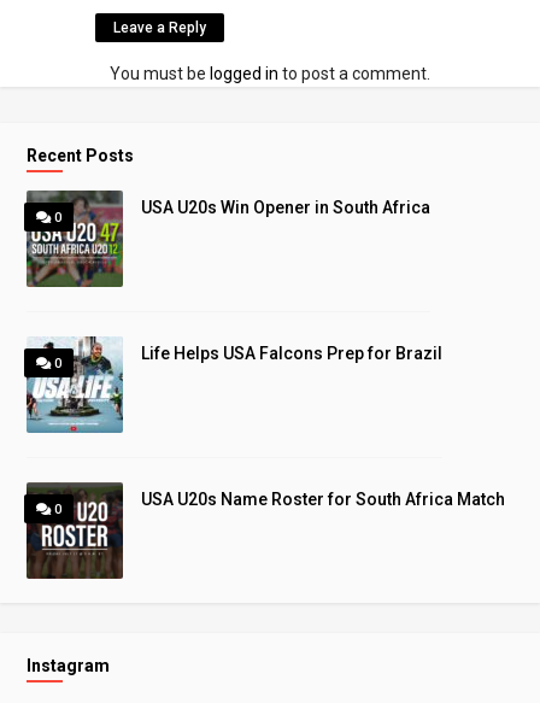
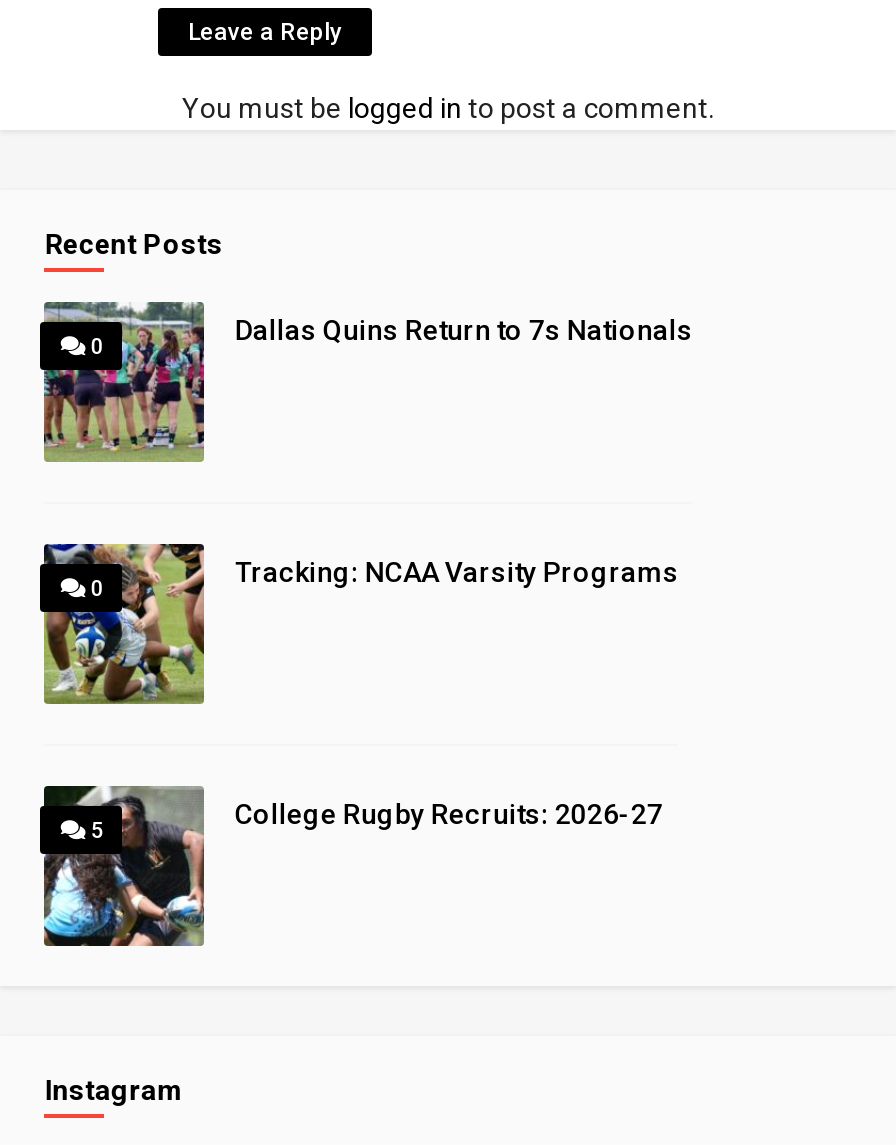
- [image]
- USA U20s Win Opener in South Africa
+ [image]
+ Dallas Quins Return to 7s Nationals

- [image]
- Life Helps USA Falcons Prep for Brazil
+ [image]
+ Tracking: NCAA Varsity Programs

- [image]
- 0
+ [image]
+ 5

- USA U20s Name Roster for South Africa Match
+ College Rugby Recruits: 2026-27
